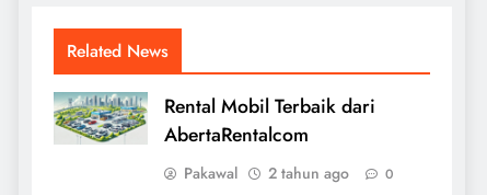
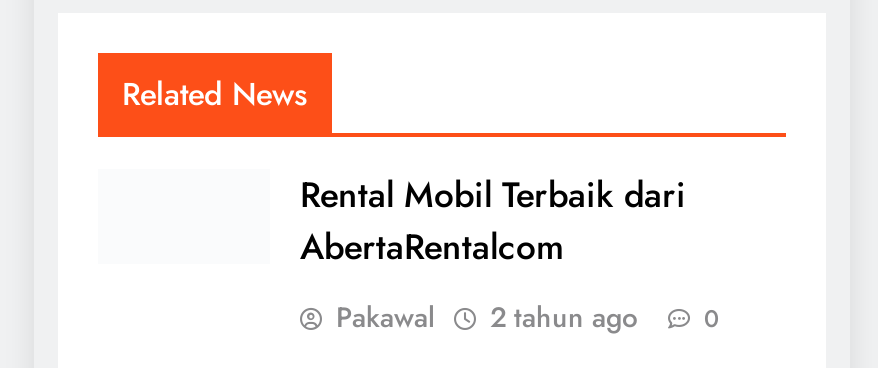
- [image]
